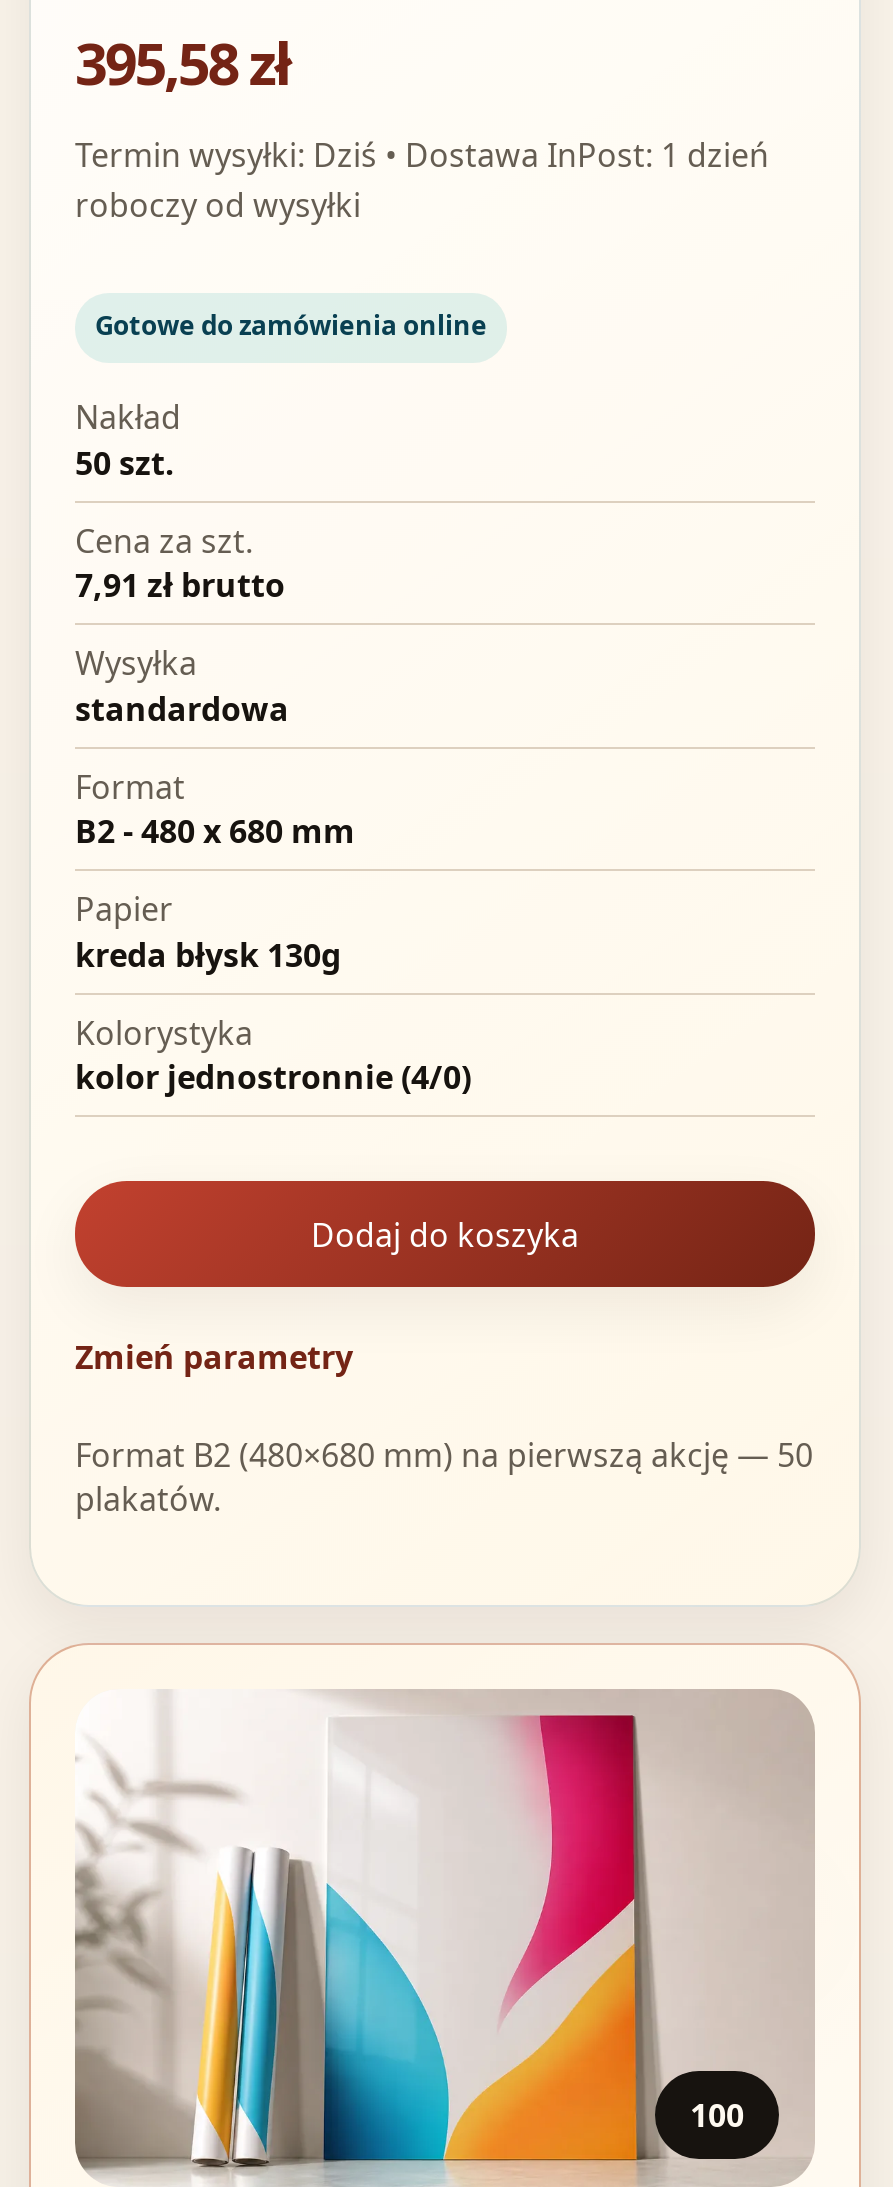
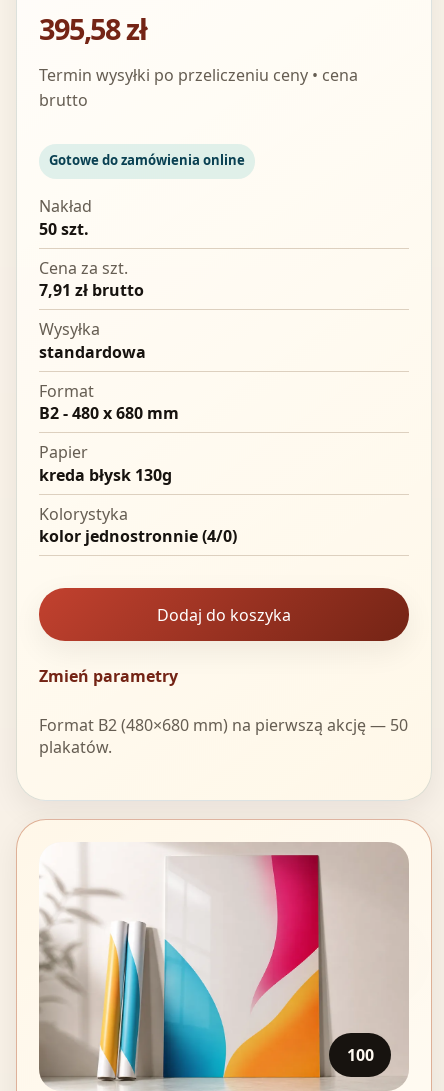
- Termin wysyłki: Dziś • Dostawa InPost: 1 dzień
- roboczy od wysyłki
+ Termin wysyłki po przeliczeniu ceny • cena
+ brutto
